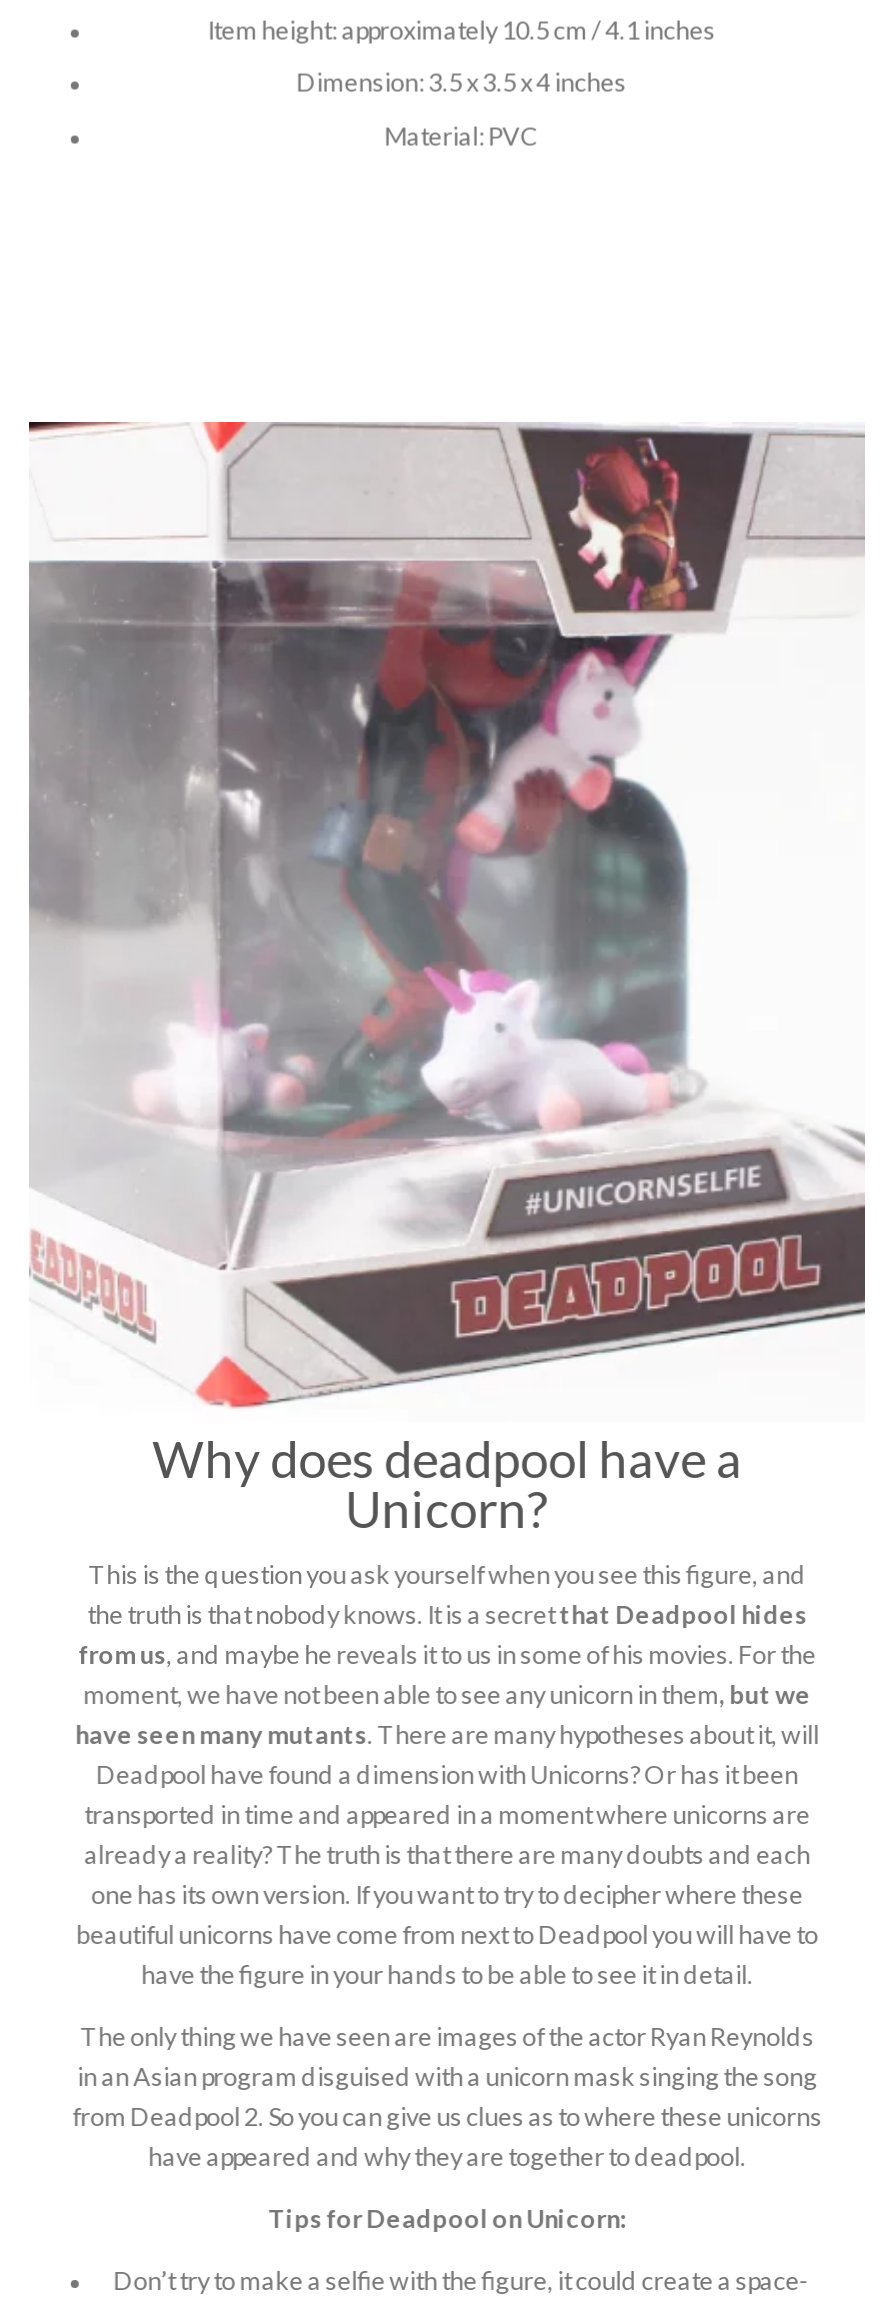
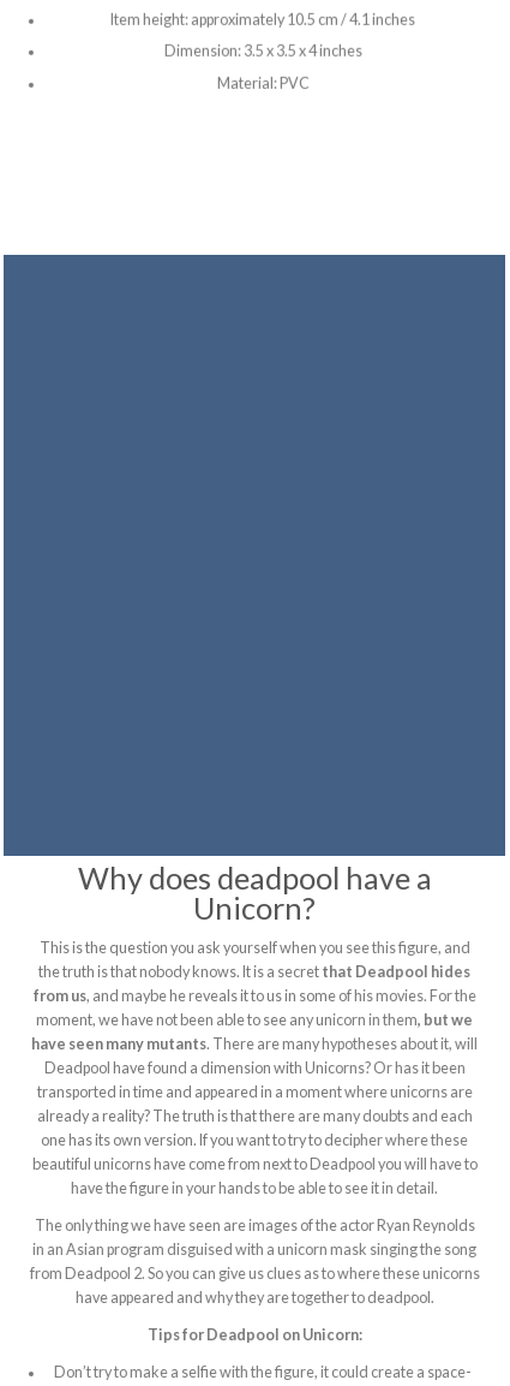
- [image]
